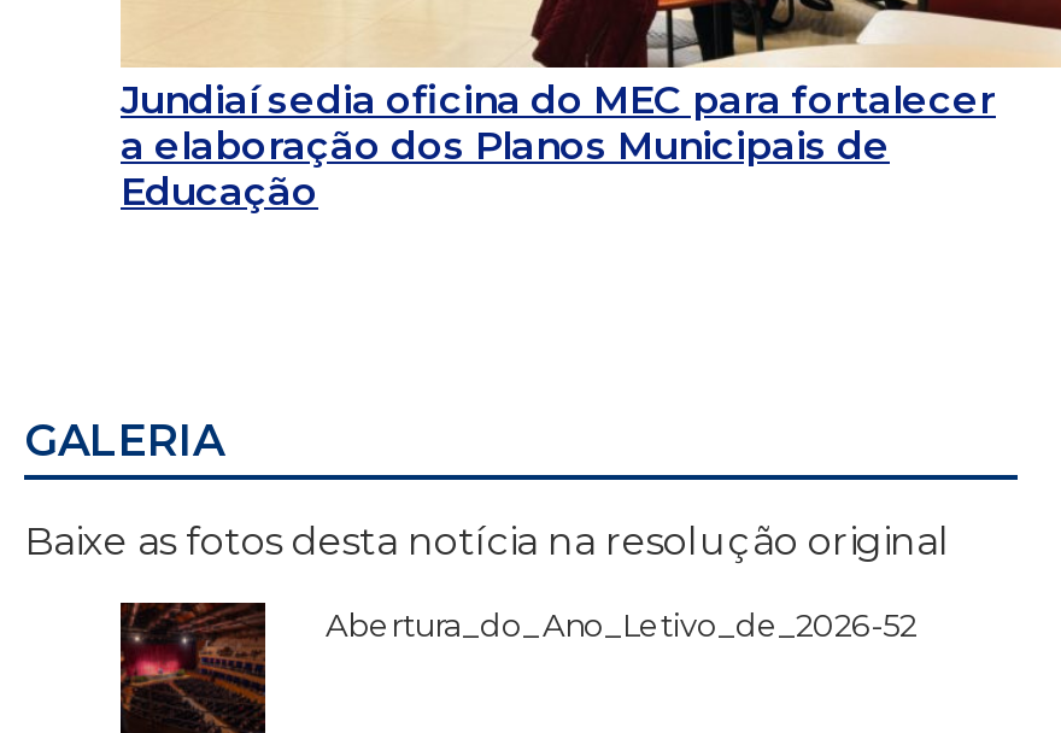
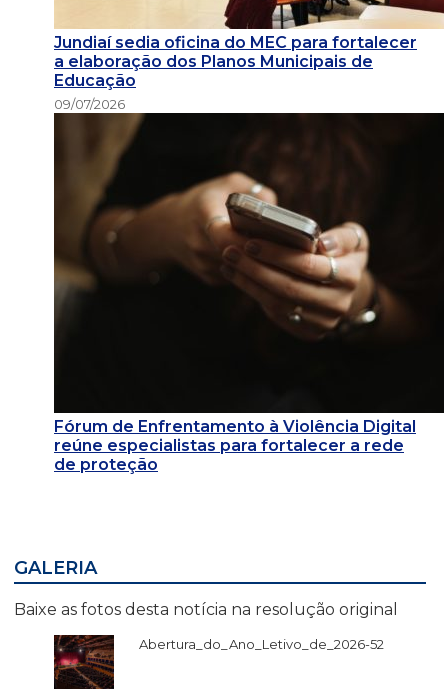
+ [image]
+ 09/07/2026

+ Fórum de Enfrentamento à Violência Digital
+ reúne especialistas para fortalecer a rede
+ de proteção
